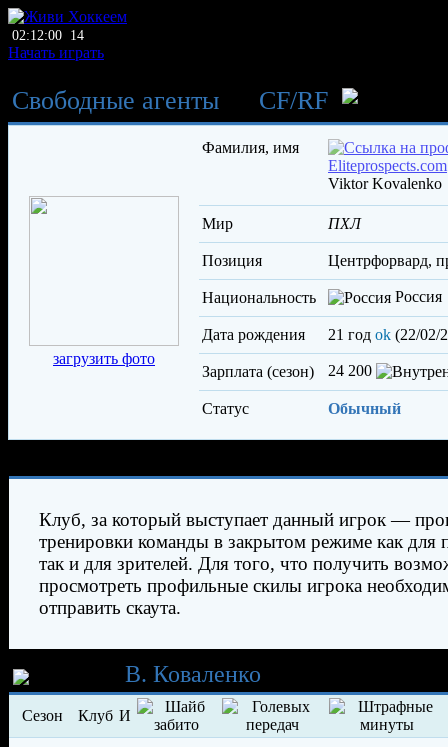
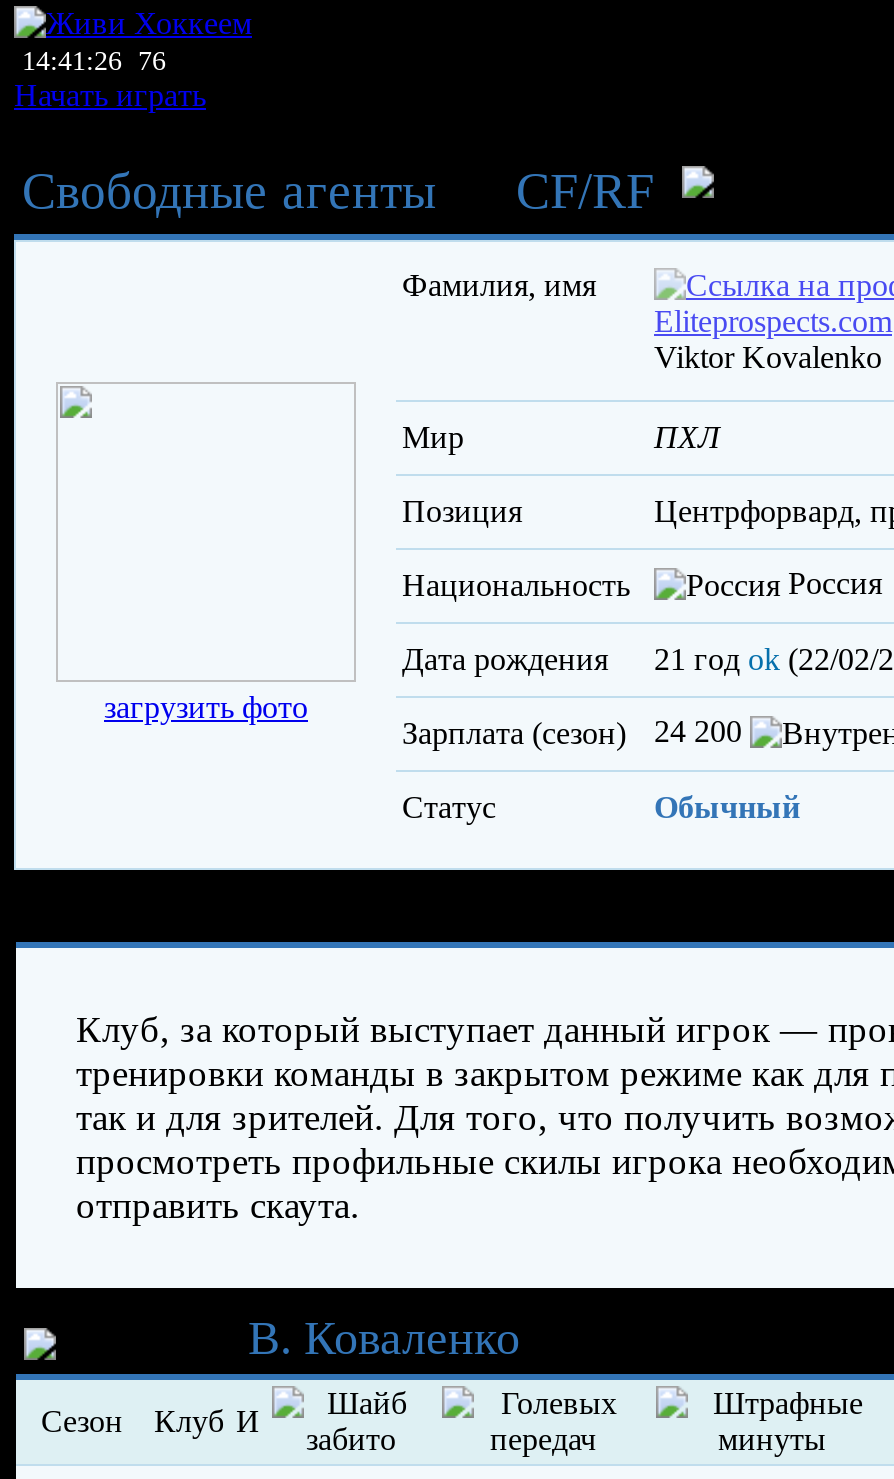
- 02:12:00 14
+ 14:41:26 76
